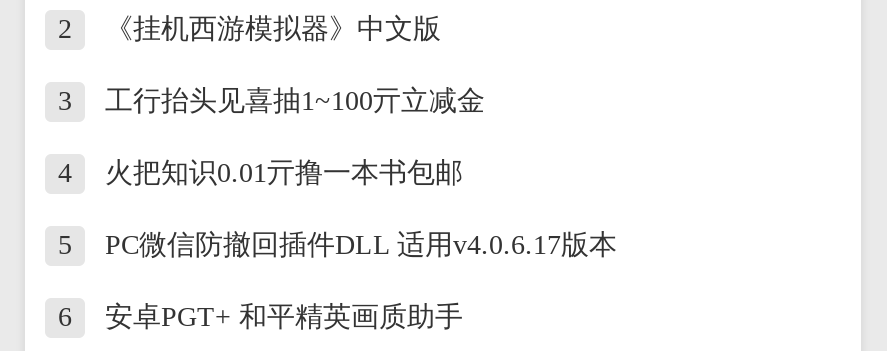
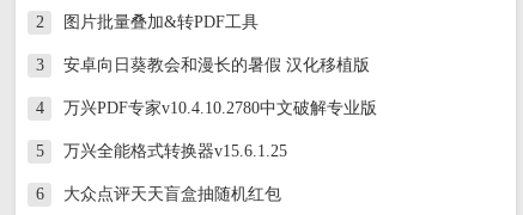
- 《挂机西游模拟器》中文版
+ 图片批量叠加&转PDF工具

- 工行抬头见喜抽1~100亓立减金
+ 安卓向日葵教会和漫长的暑假 汉化移植版

- 火把知识0.01亓撸一本书包邮
+ 万兴PDF专家v10.4.10.2780中文破解专业版

- PC微信防撤回插件DLL 适用v4.0.6.17版本
+ 万兴全能格式转换器v15.6.1.25

- 安卓PGT+ 和平精英画质助手
+ 大众点评天天盲盒抽随机红包
